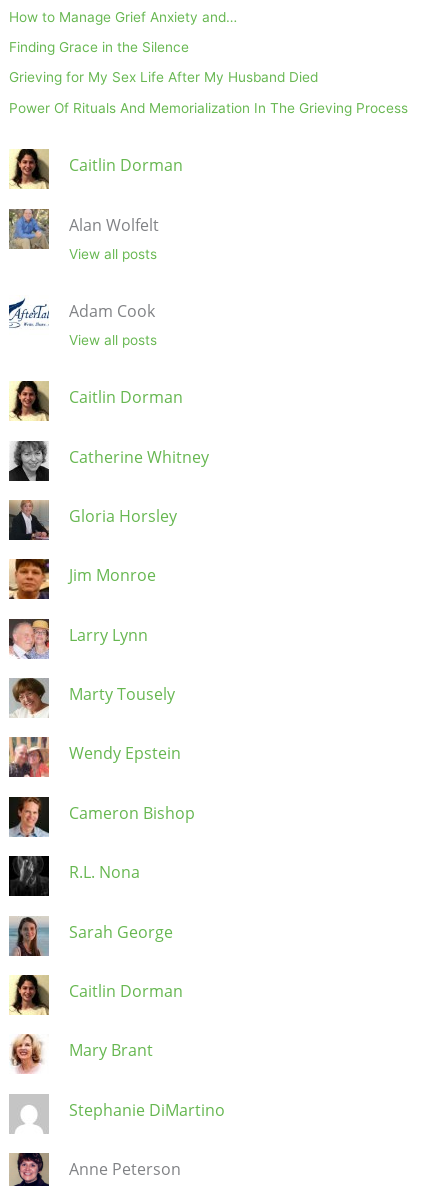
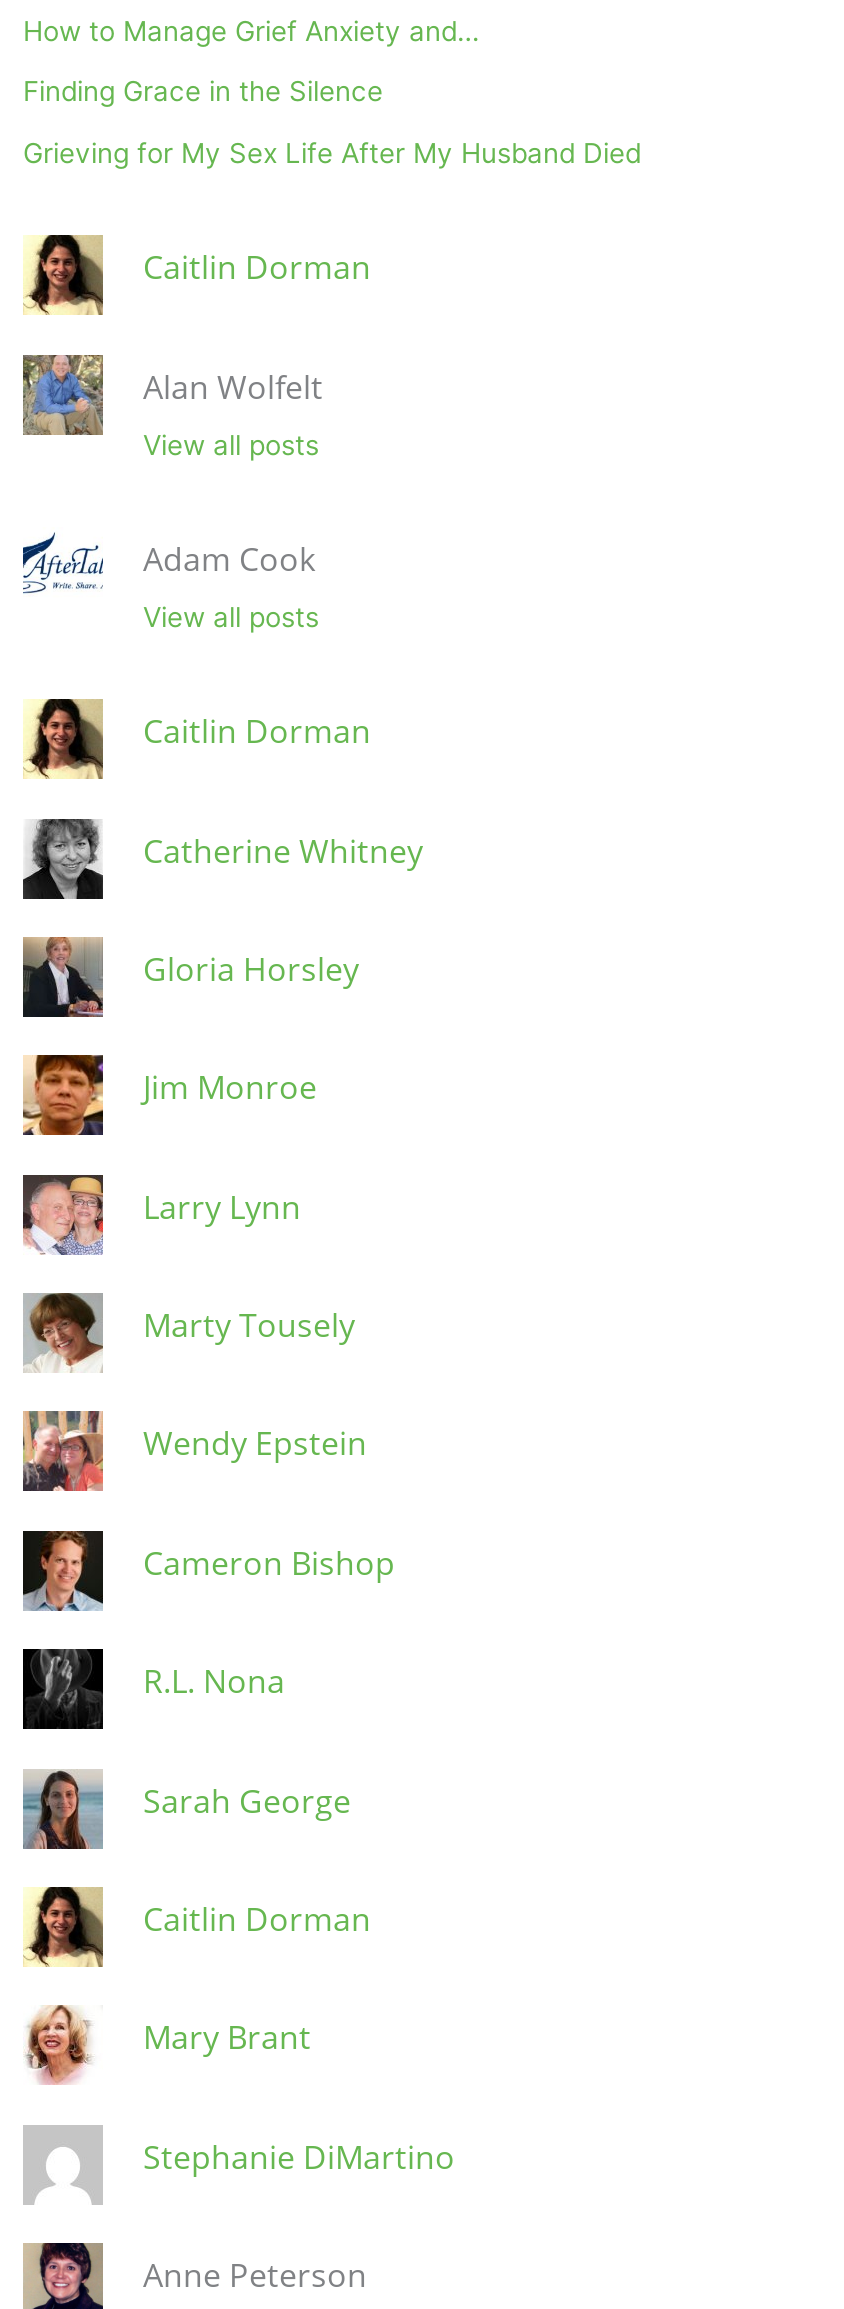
- Power Of Rituals And Memorialization In The Grieving Process
